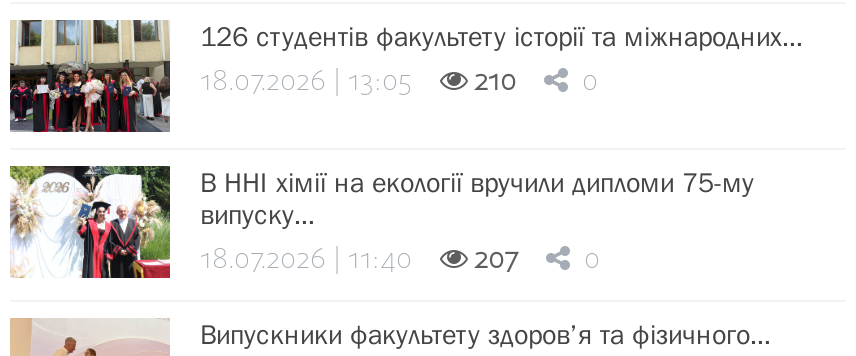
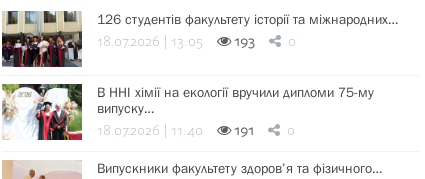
- 210
+ 193

- 207
+ 191
